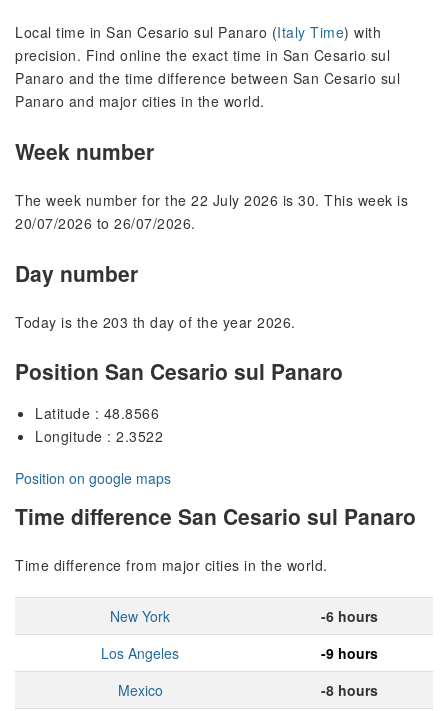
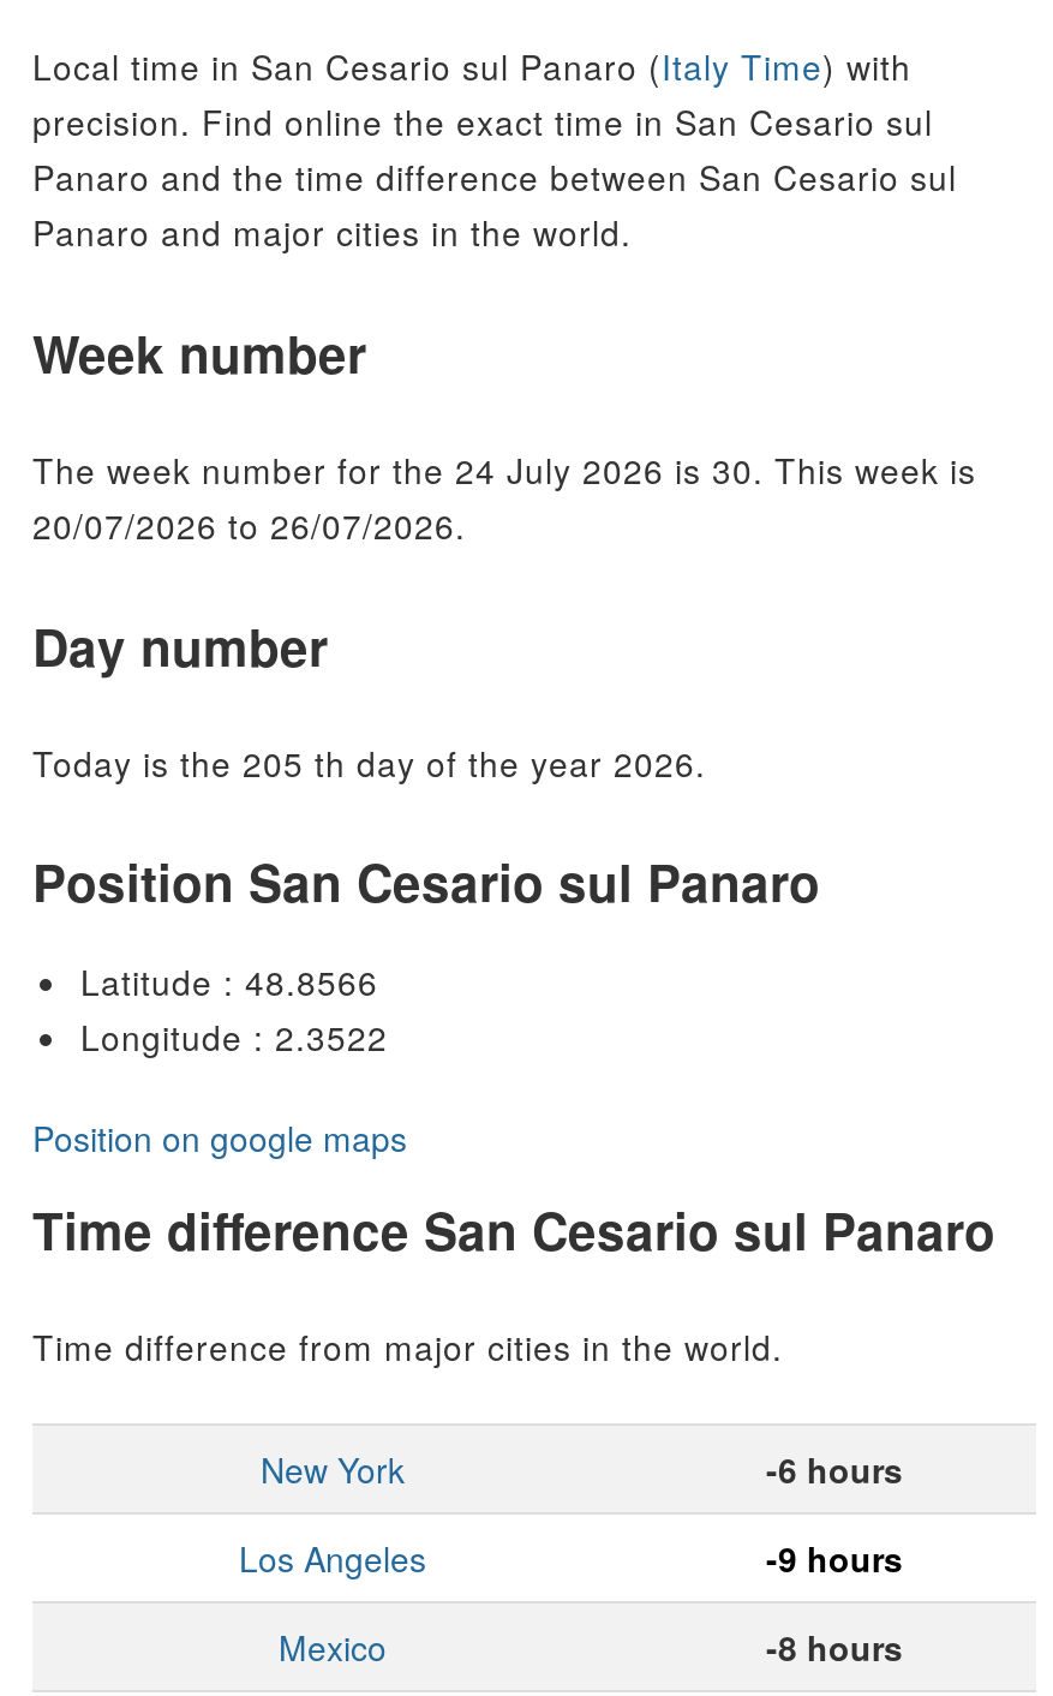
- The week number for the 22 July 2026 is 30. This week is
+ The week number for the 24 July 2026 is 30. This week is

- Today is the 203 th day of the year 2026.
+ Today is the 205 th day of the year 2026.
